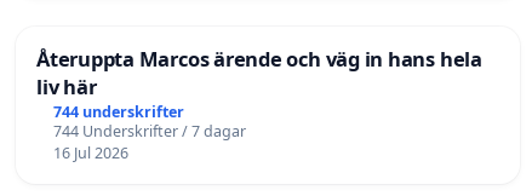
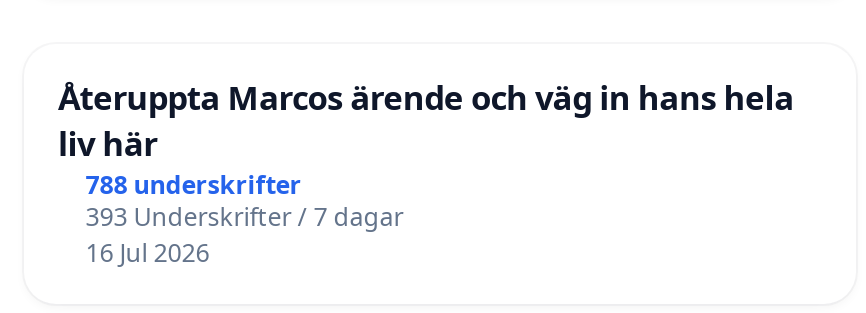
- 744 underskrifter
+ 788 underskrifter

- 744 Underskrifter / 7 dagar
+ 393 Underskrifter / 7 dagar
